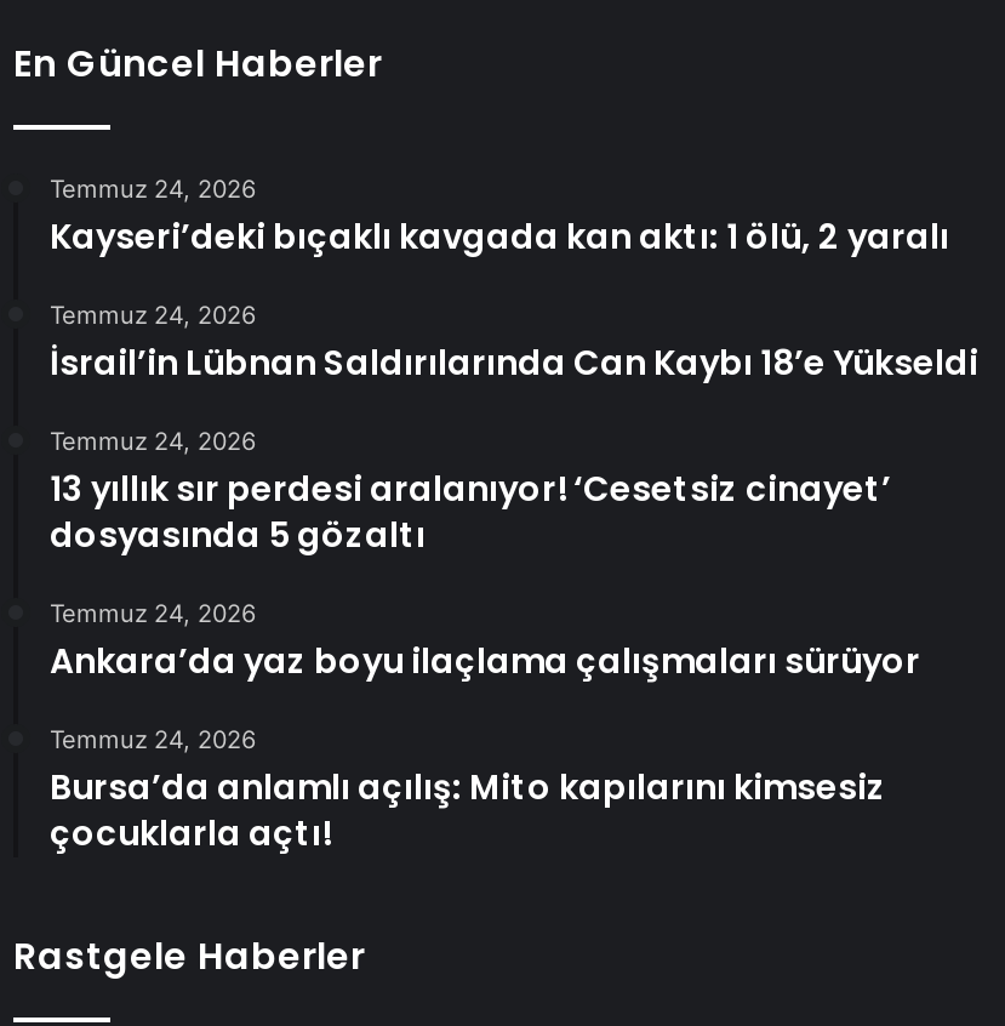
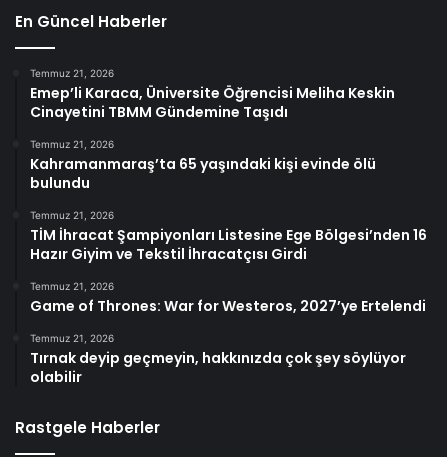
- Temmuz 24, 2026
- Kayseri’deki bıçaklı kavgada kan aktı: 1 ölü, 2 yaralı
+ Temmuz 21, 2026
+ Emep’li Karaca, Üniversite Öğrencisi Meliha Keskin
+ Cinayetini TBMM Gündemine Taşıdı

- Temmuz 24, 2026
- İsrail’in Lübnan Saldırılarında Can Kaybı 18’e Yükseldi
+ Temmuz 21, 2026
+ Kahramanmaraş’ta 65 yaşındaki kişi evinde ölü
+ bulundu

- Temmuz 24, 2026
- 13 yıllık sır perdesi aralanıyor! ‘Cesetsiz cinayet’
- dosyasında 5 gözaltı
+ Temmuz 21, 2026
+ TİM İhracat Şampiyonları Listesine Ege Bölgesi’nden 16
+ Hazır Giyim ve Tekstil İhracatçısı Girdi

- Temmuz 24, 2026
- Ankara’da yaz boyu ilaçlama çalışmaları sürüyor
+ Temmuz 21, 2026
+ Game of Thrones: War for Westeros, 2027’ye Ertelendi

- Temmuz 24, 2026
- Bursa’da anlamlı açılış: Mito kapılarını kimsesiz
- çocuklarla açtı!
+ Temmuz 21, 2026
+ Tırnak deyip geçmeyin, hakkınızda çok şey söylüyor
+ olabilir
